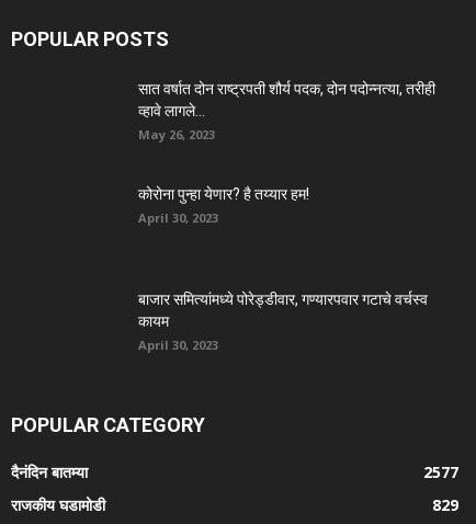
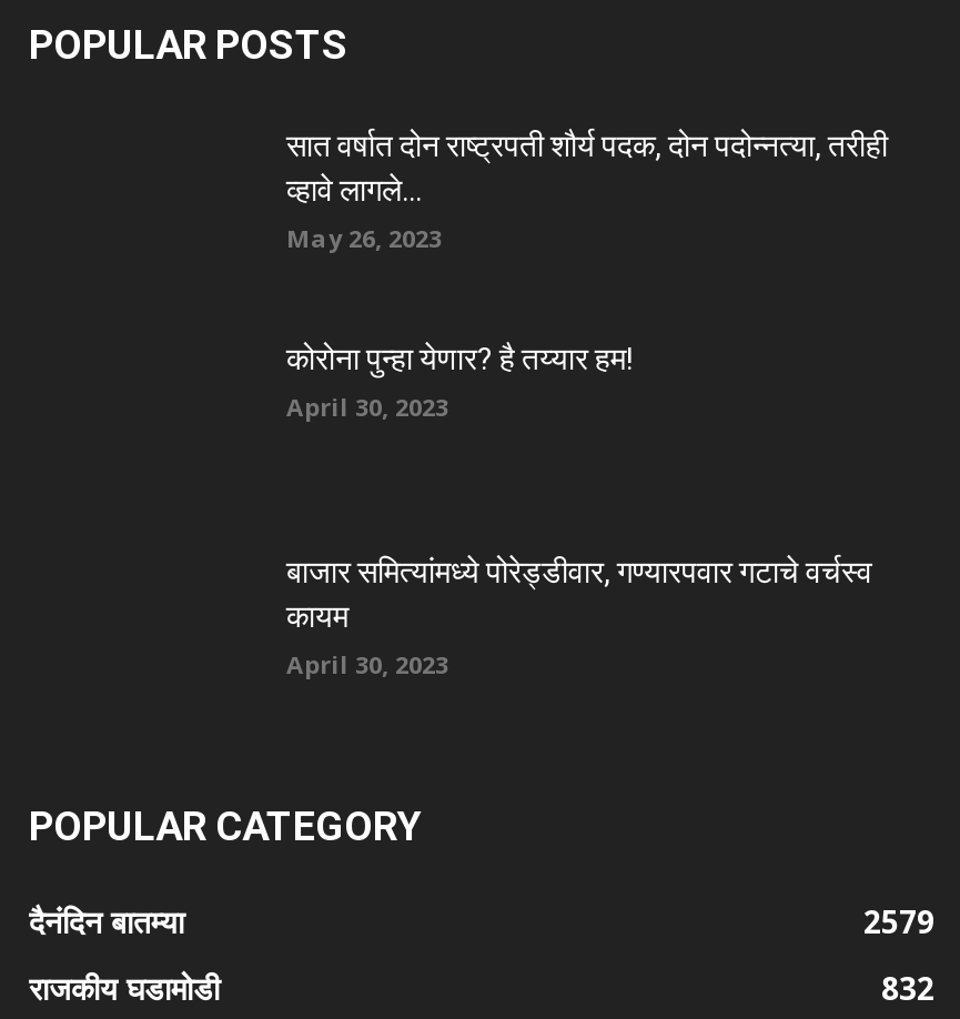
- 2577
+ 2579

- 829
+ 832
